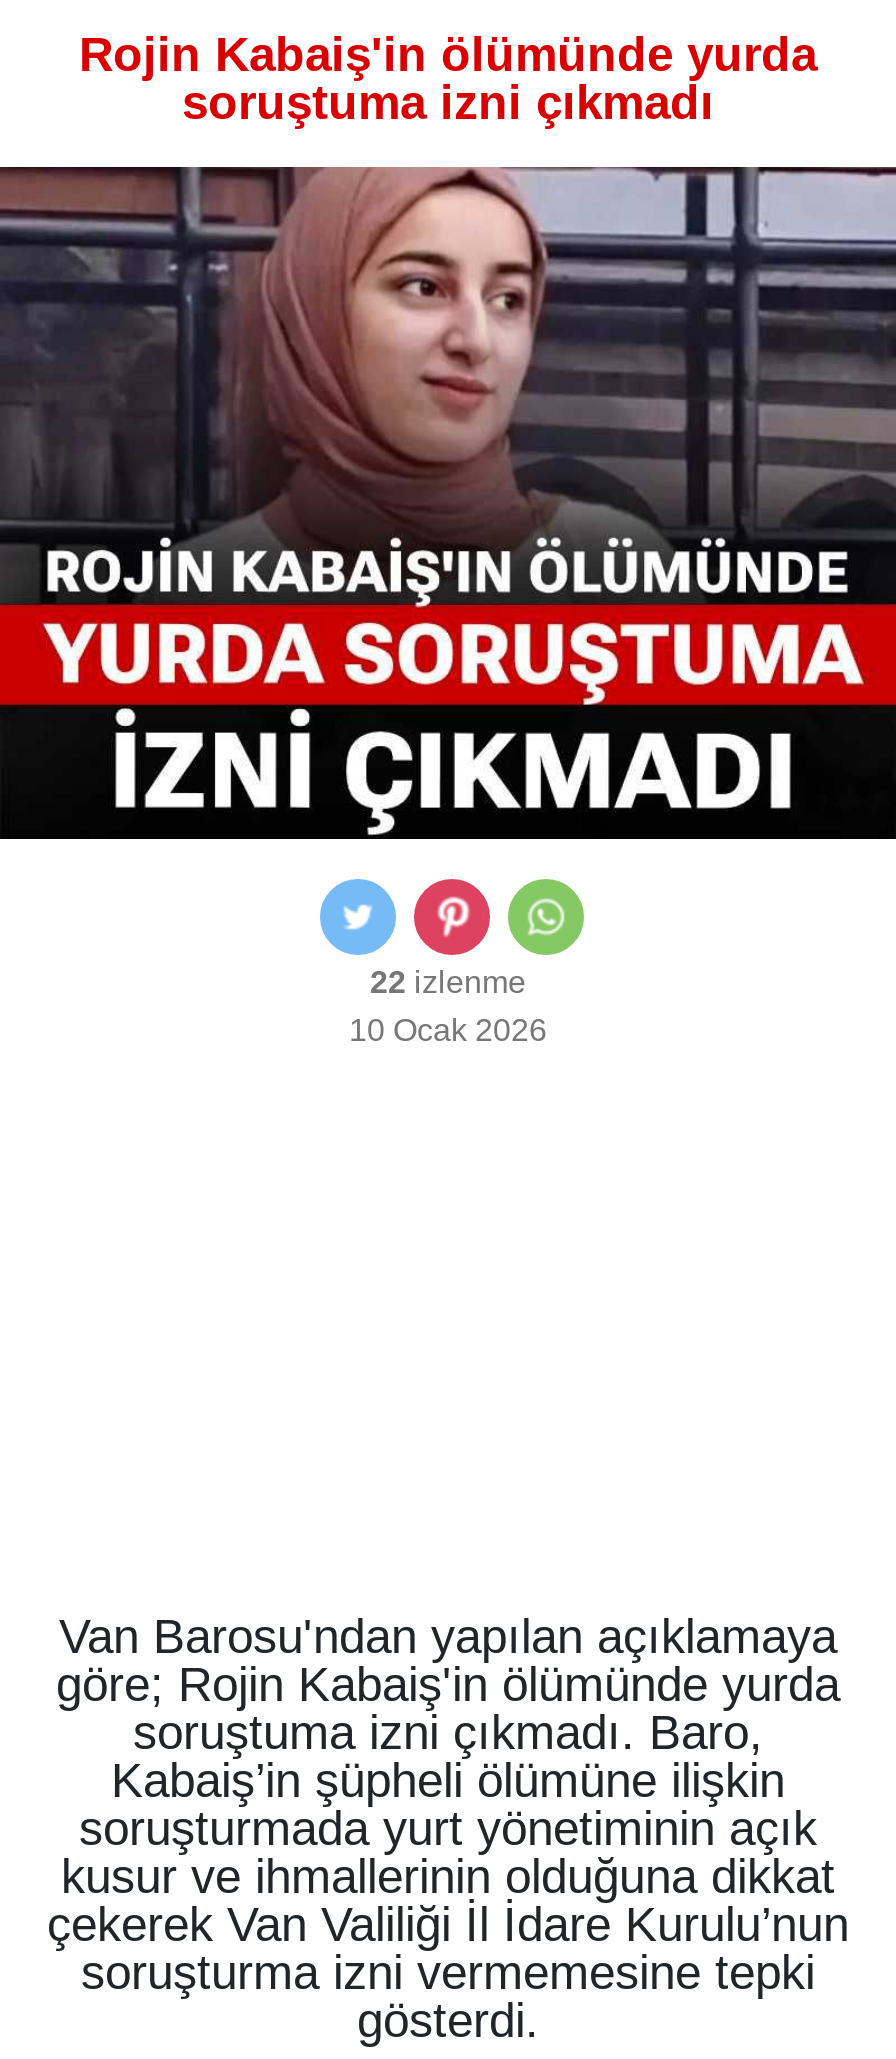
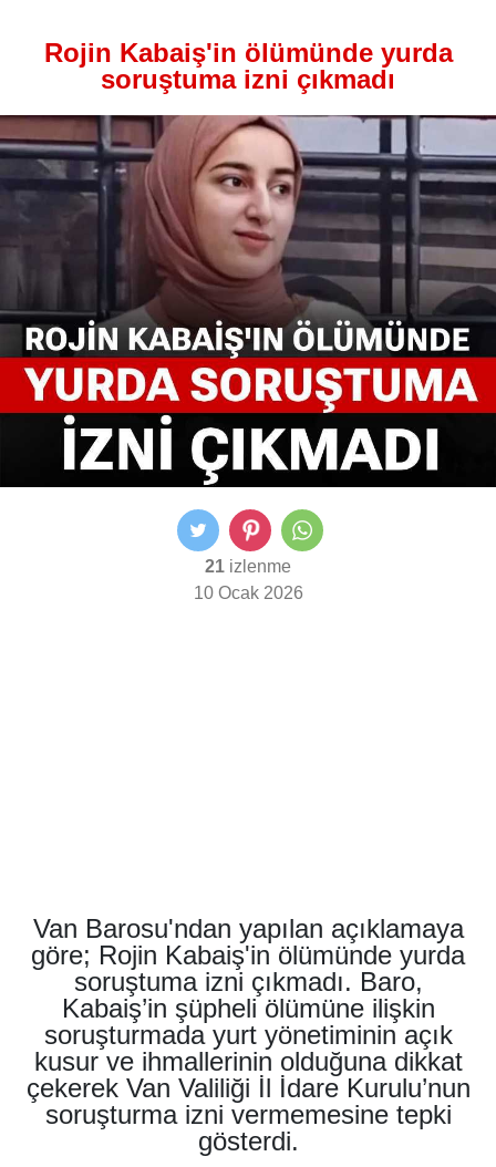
- 22 izlenme
+ 21 izlenme
